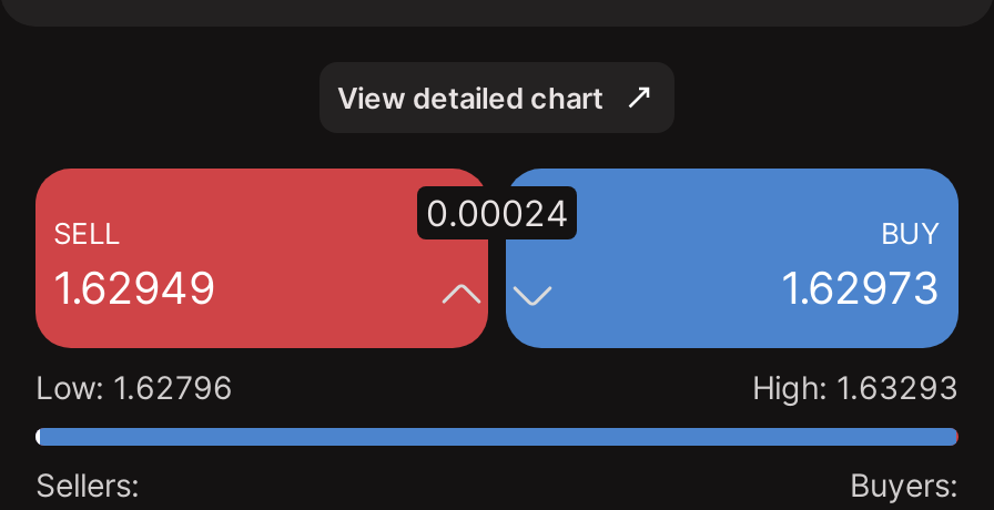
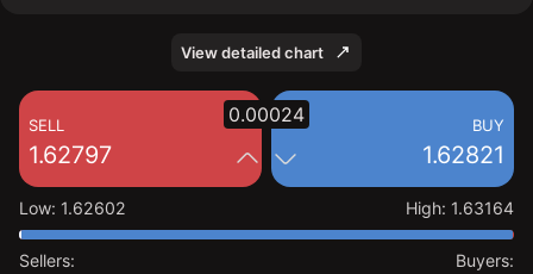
- 1.62949
+ 1.62797

- 1.62973
+ 1.62821

- Low: 1.62796
+ Low: 1.62602

- High: 1.63293
+ High: 1.63164
